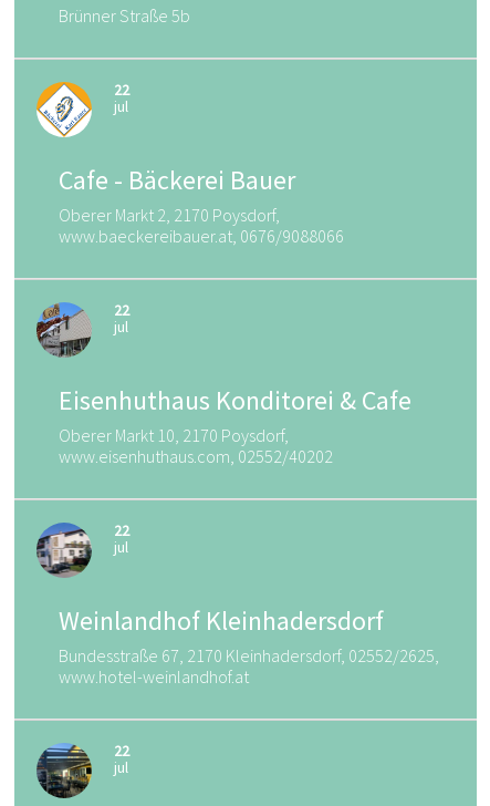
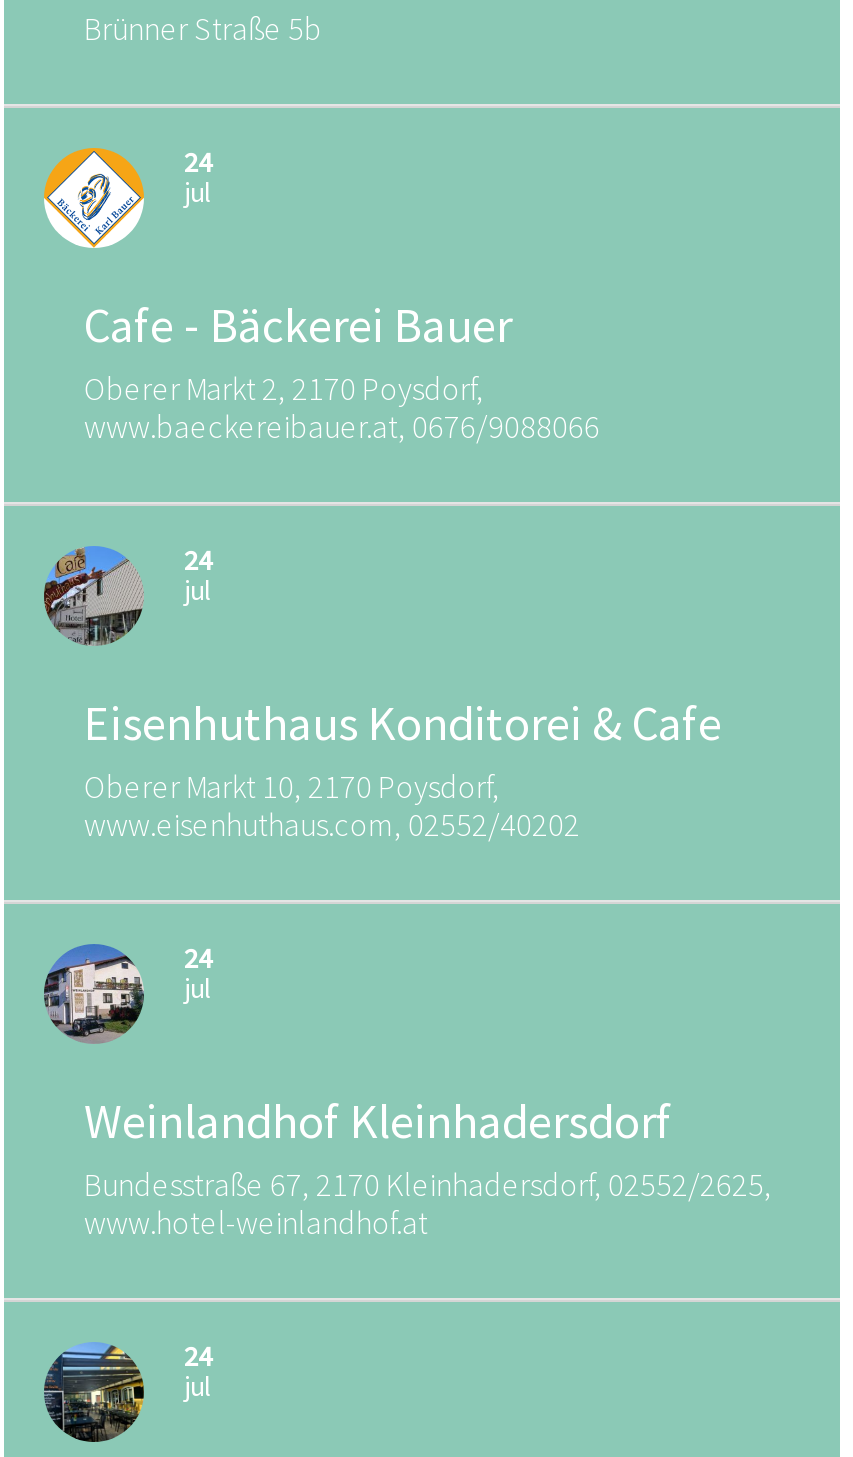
- 22
+ 24

- 22
+ 24

- 22
+ 24

- 22
+ 24
